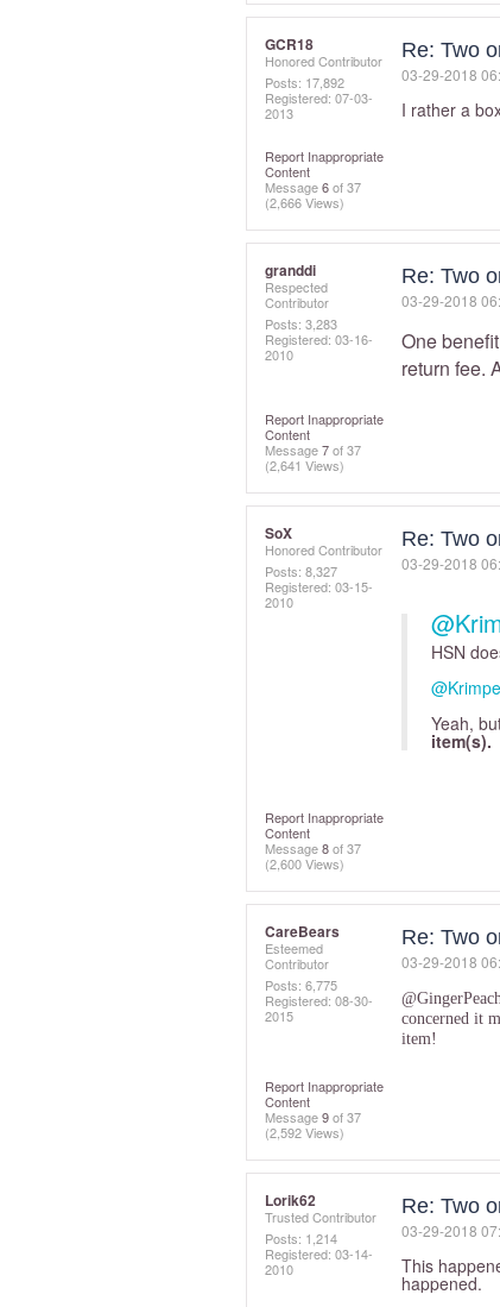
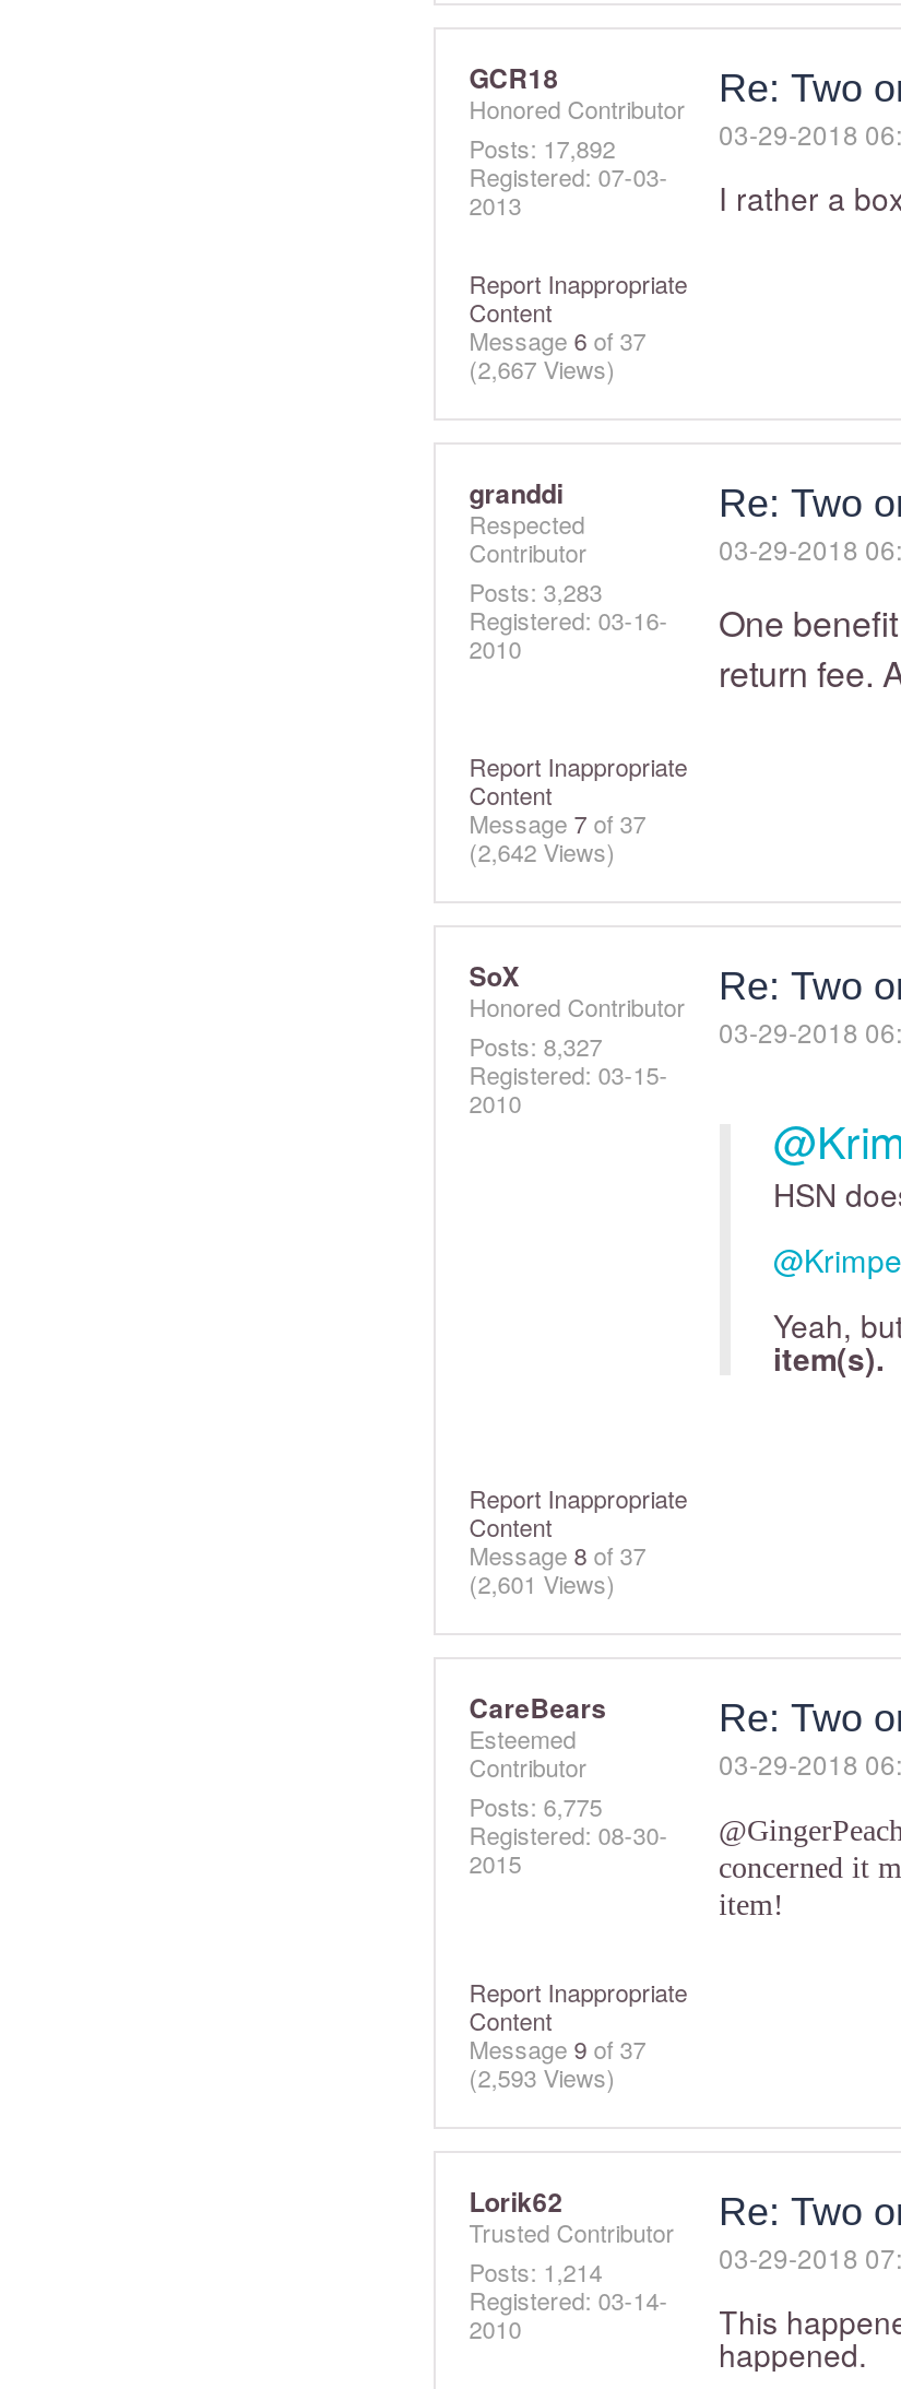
- (2,666 Views)
+ (2,667 Views)

- (2,641 Views)
+ (2,642 Views)

- (2,600 Views)
+ (2,601 Views)

- (2,592 Views)
+ (2,593 Views)
